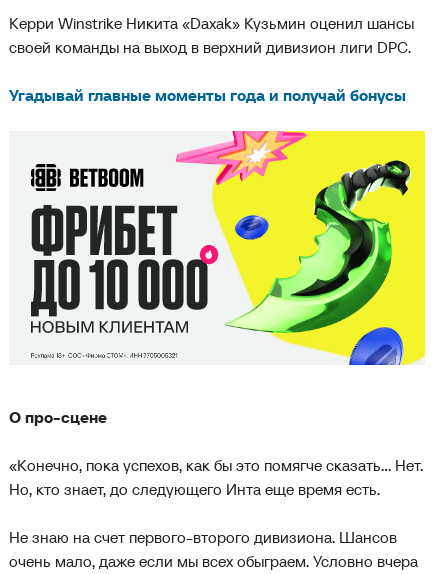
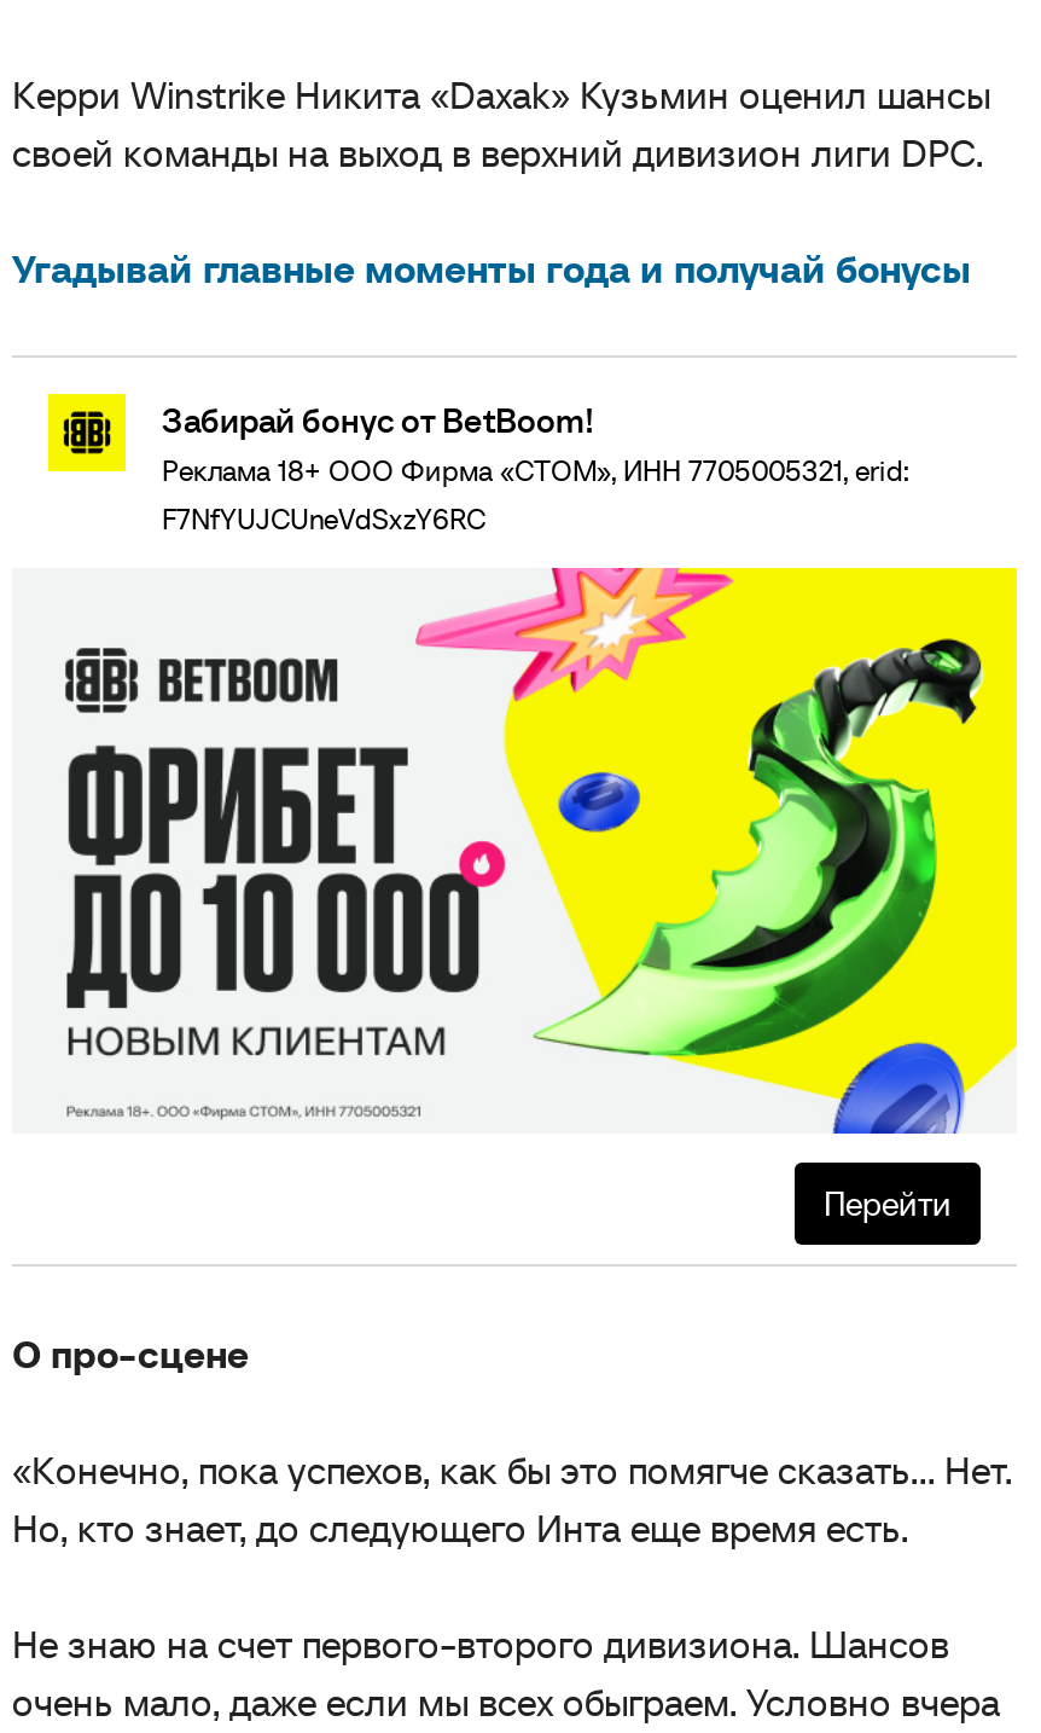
+ [image]
+ Забирай бонус от BetBoom!
+ Реклама 18+ ООО Фирма «СТОМ», ИНН 7705005321, erid:
+ F7NfYUJCUneVdSxzY6RC

+ Перейти

moved down: [image]
